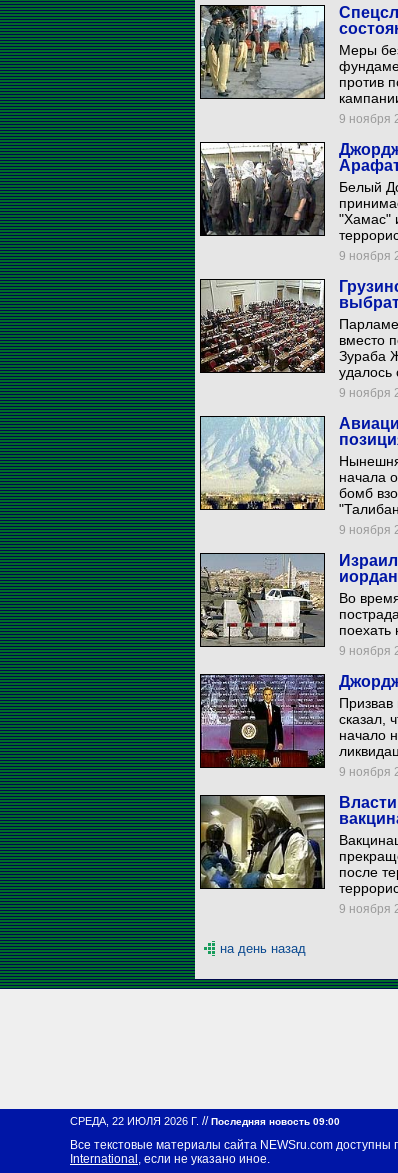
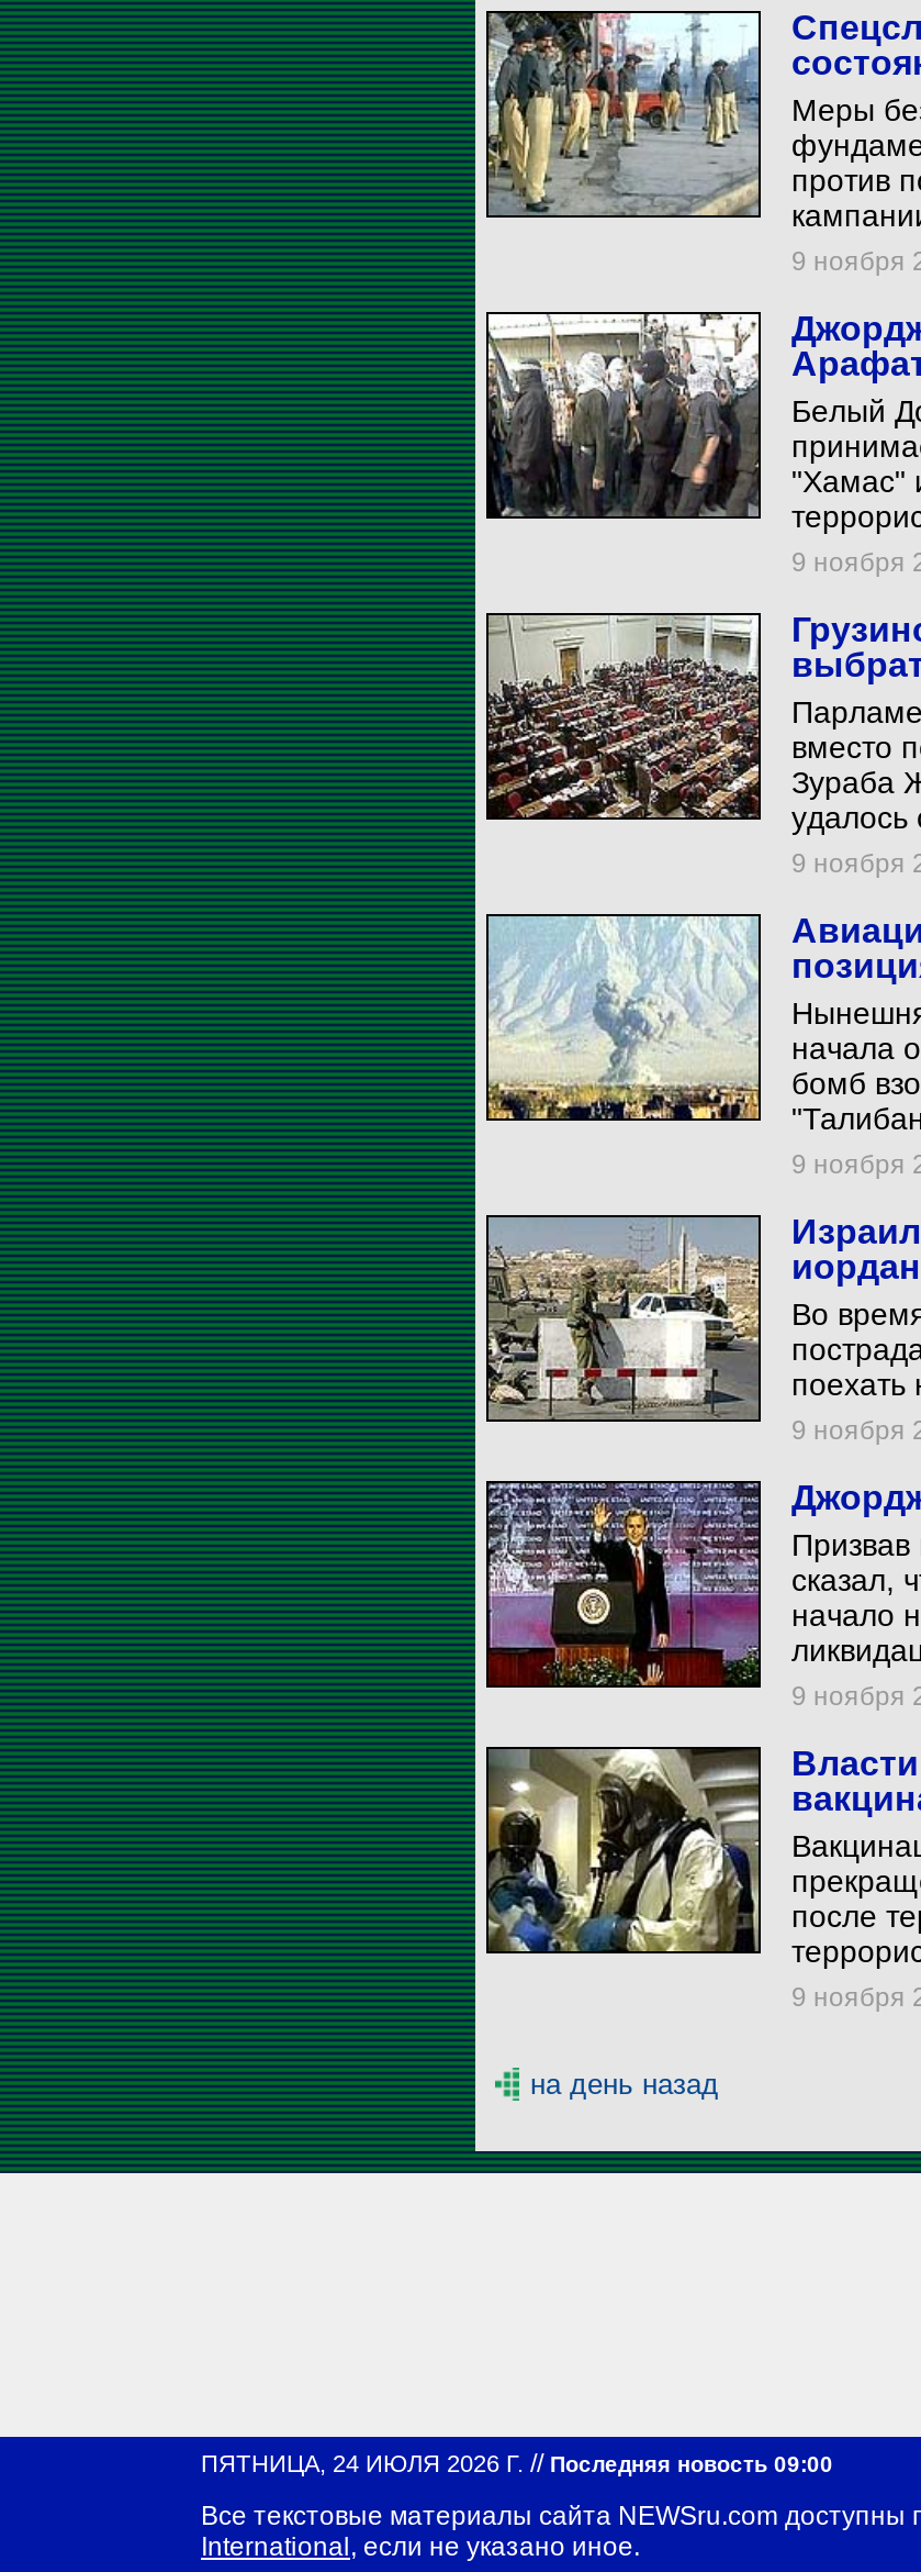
- СРЕДА, 22 ИЮЛЯ 2026 Г. // Последняя новость 09:00
+ ПЯТНИЦА, 24 ИЮЛЯ 2026 Г. // Последняя новость 09:00
